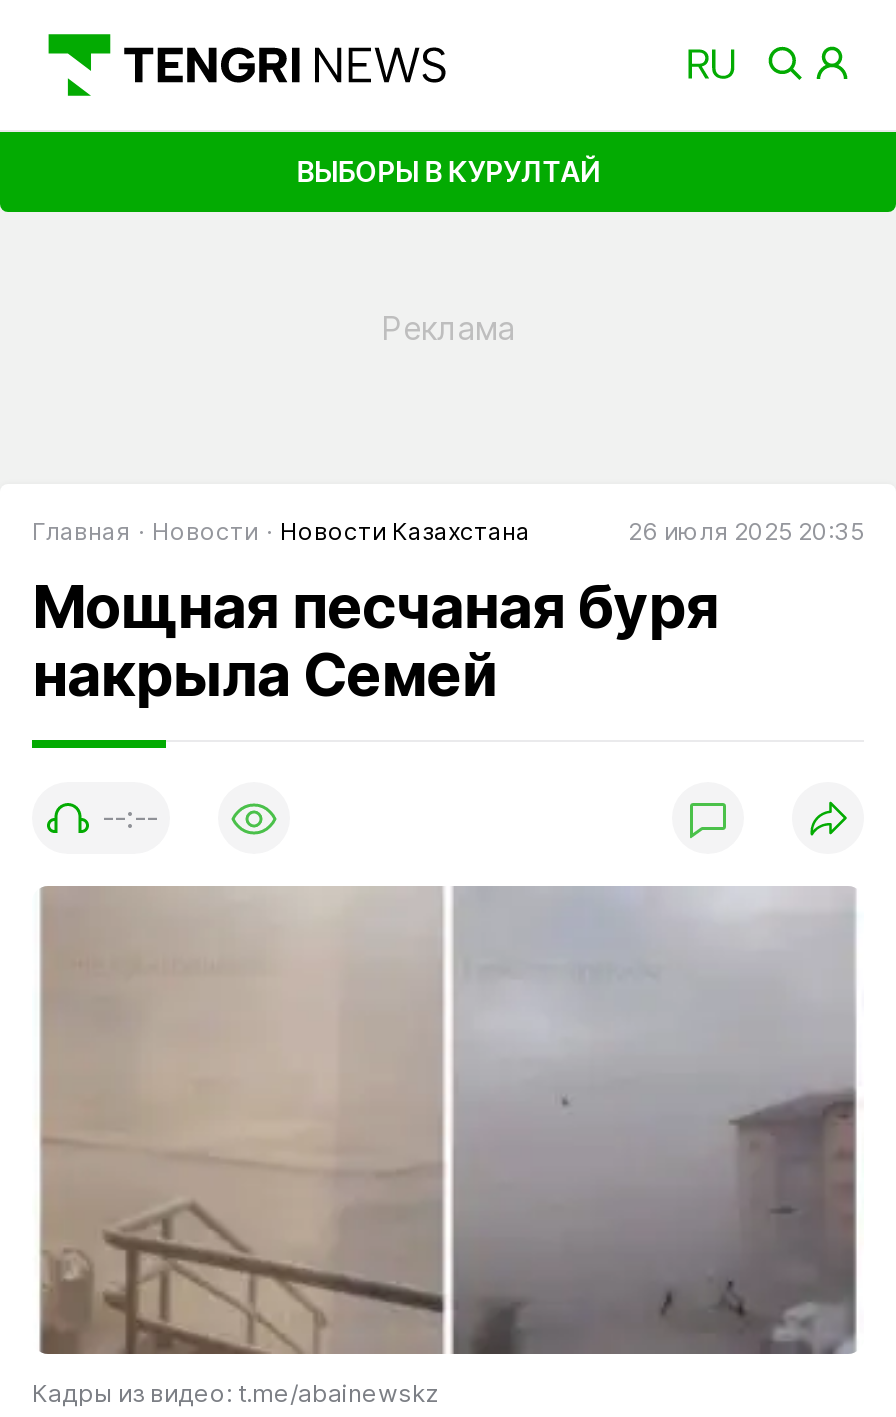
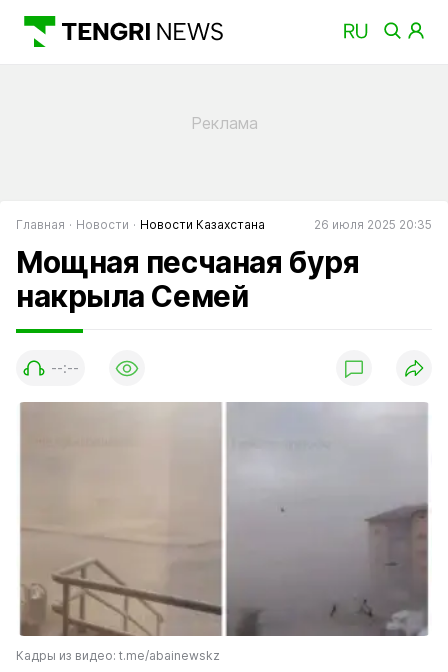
- ВЫБОРЫ В КУРУЛТАЙ
